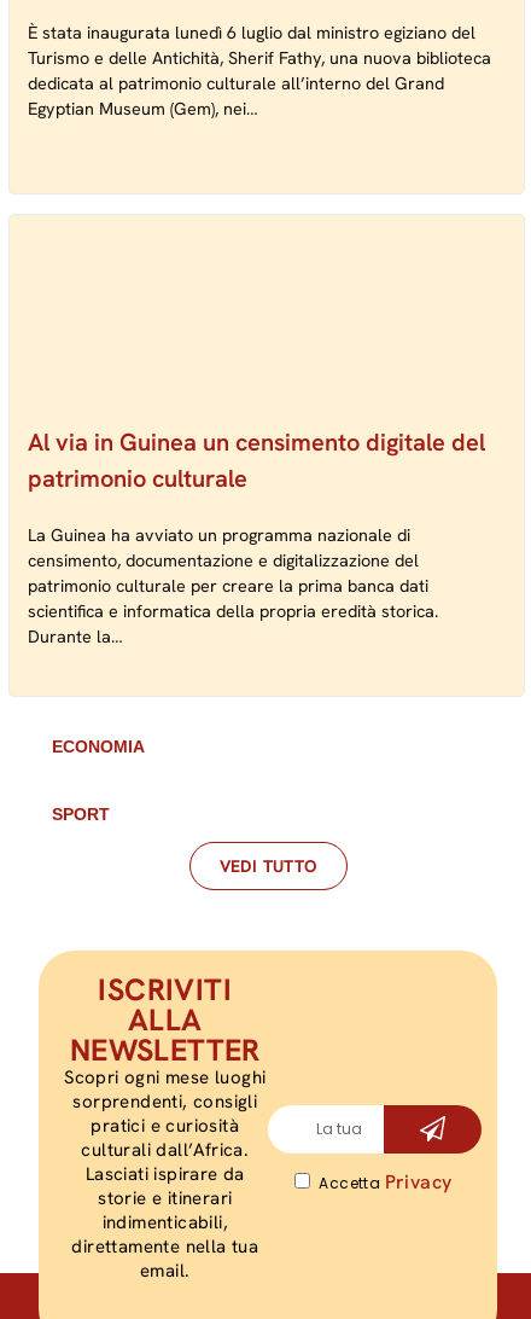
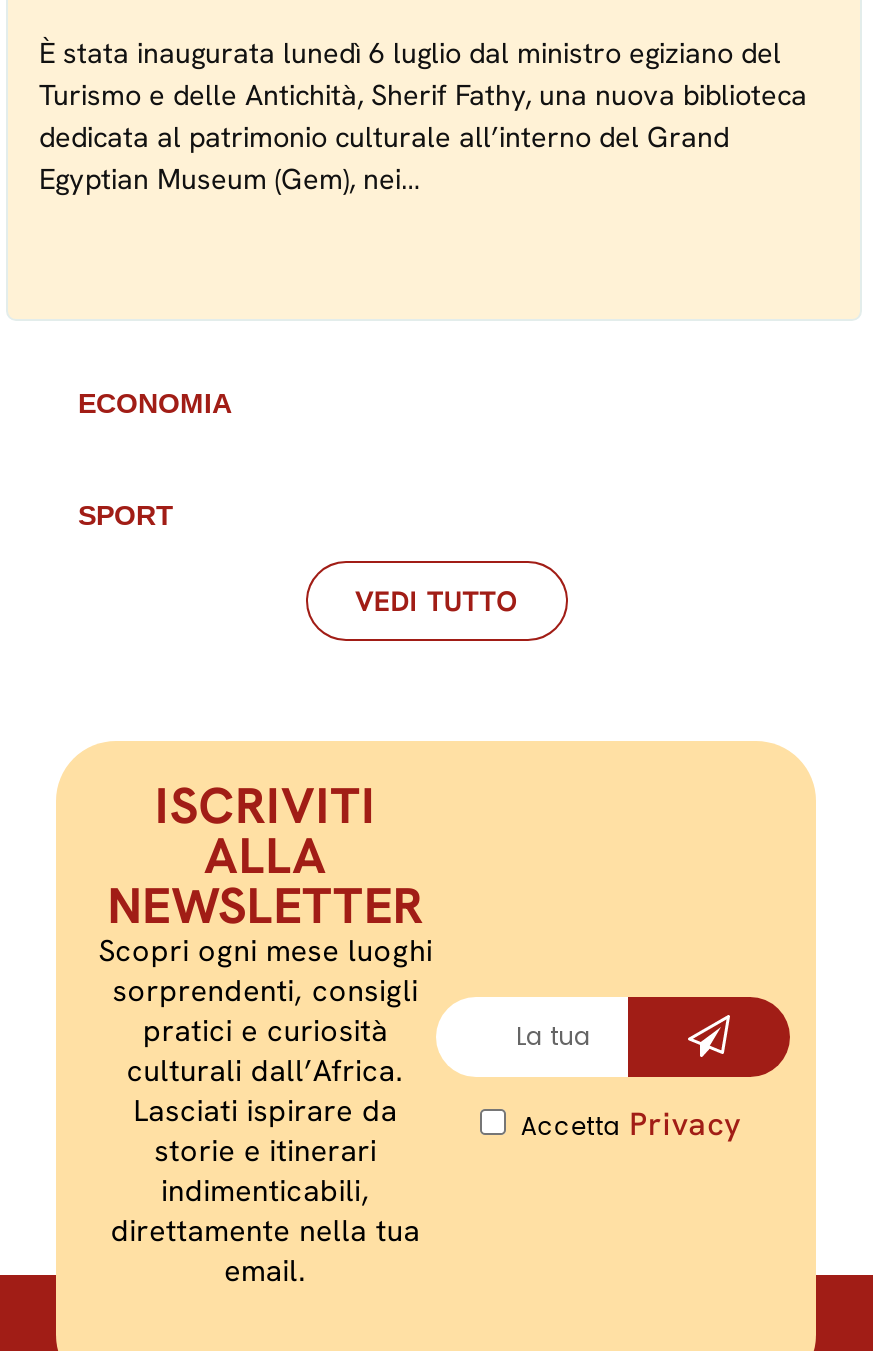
- Al via in Guinea un censimento digitale del
- patrimonio culturale
- La Guinea ha avviato un programma nazionale di
- censimento, documentazione e digitalizzazione del
- patrimonio culturale per creare la prima banca dati
- scientifica e informatica della propria eredità storica.
- Durante la…
